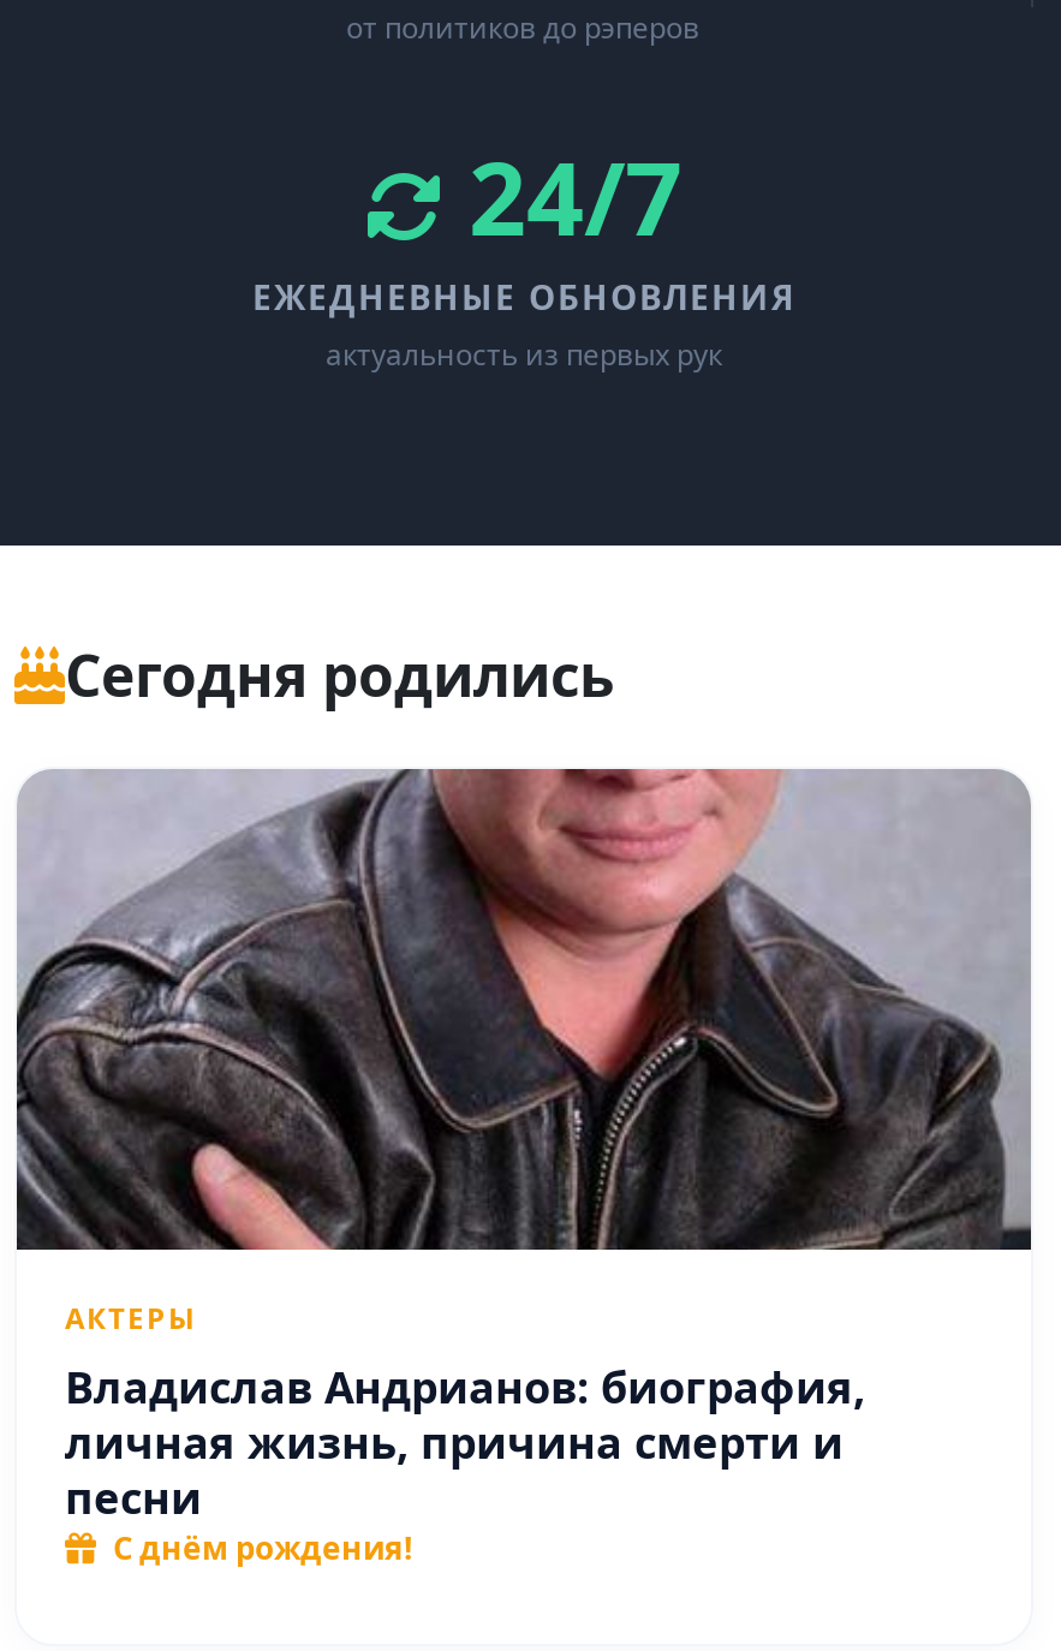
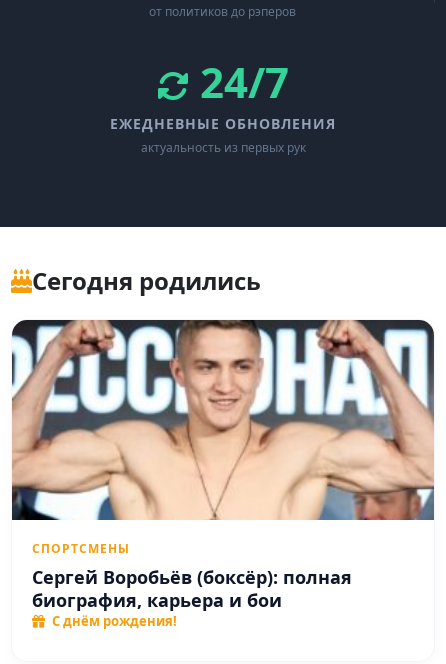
- [image]
- АКТЕРЫ
- Владислав Андрианов: биография,
- личная жизнь, причина смерти и
- песни
+ [image]
+ СПОРТСМЕНЫ
+ Сергей Воробьёв (боксёр): полная
+ биография, карьера и бои
